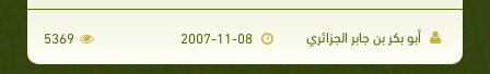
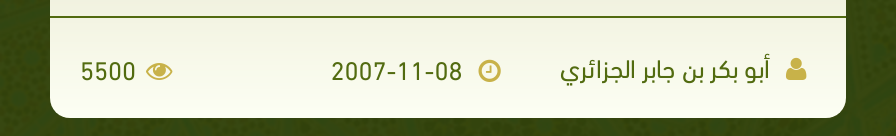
- 5369
+ 5500
